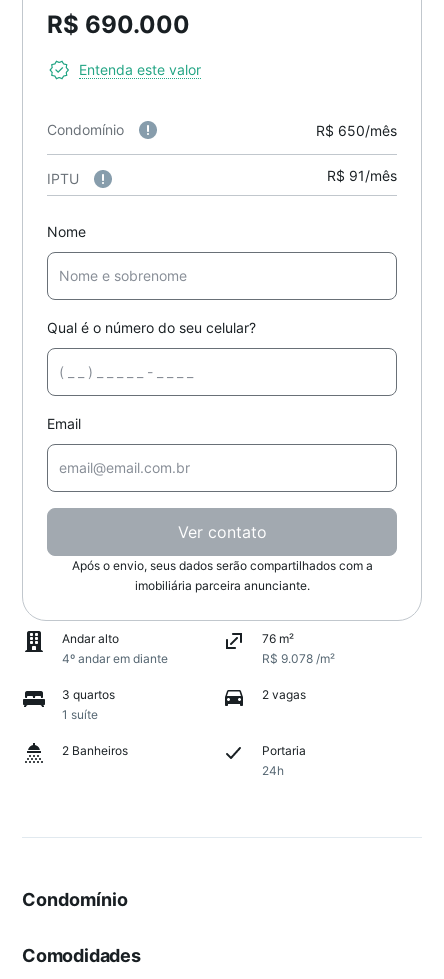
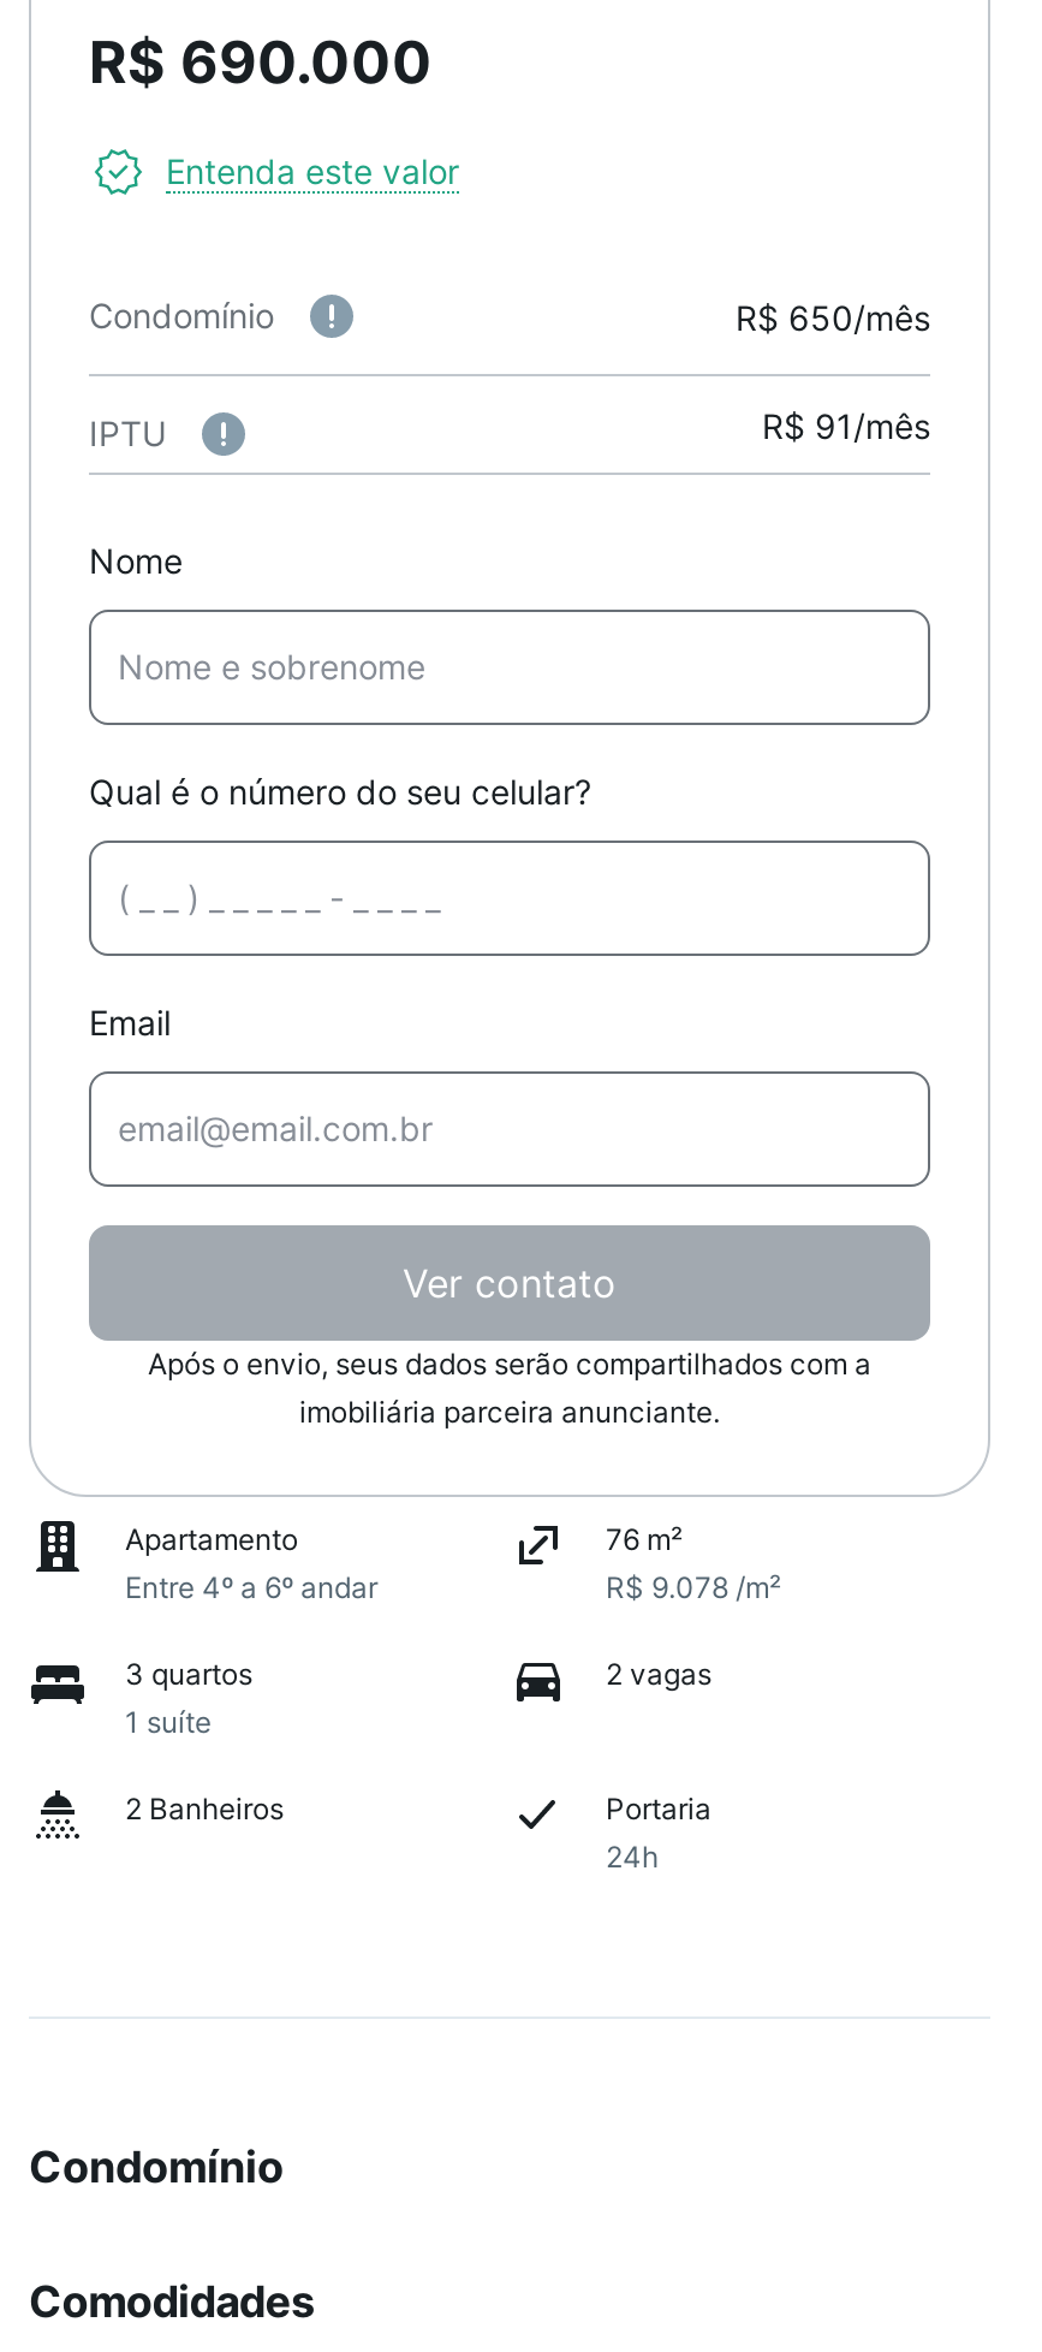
- Andar alto
- 4º andar em diante
+ Apartamento
+ Entre 4º a 6º andar
